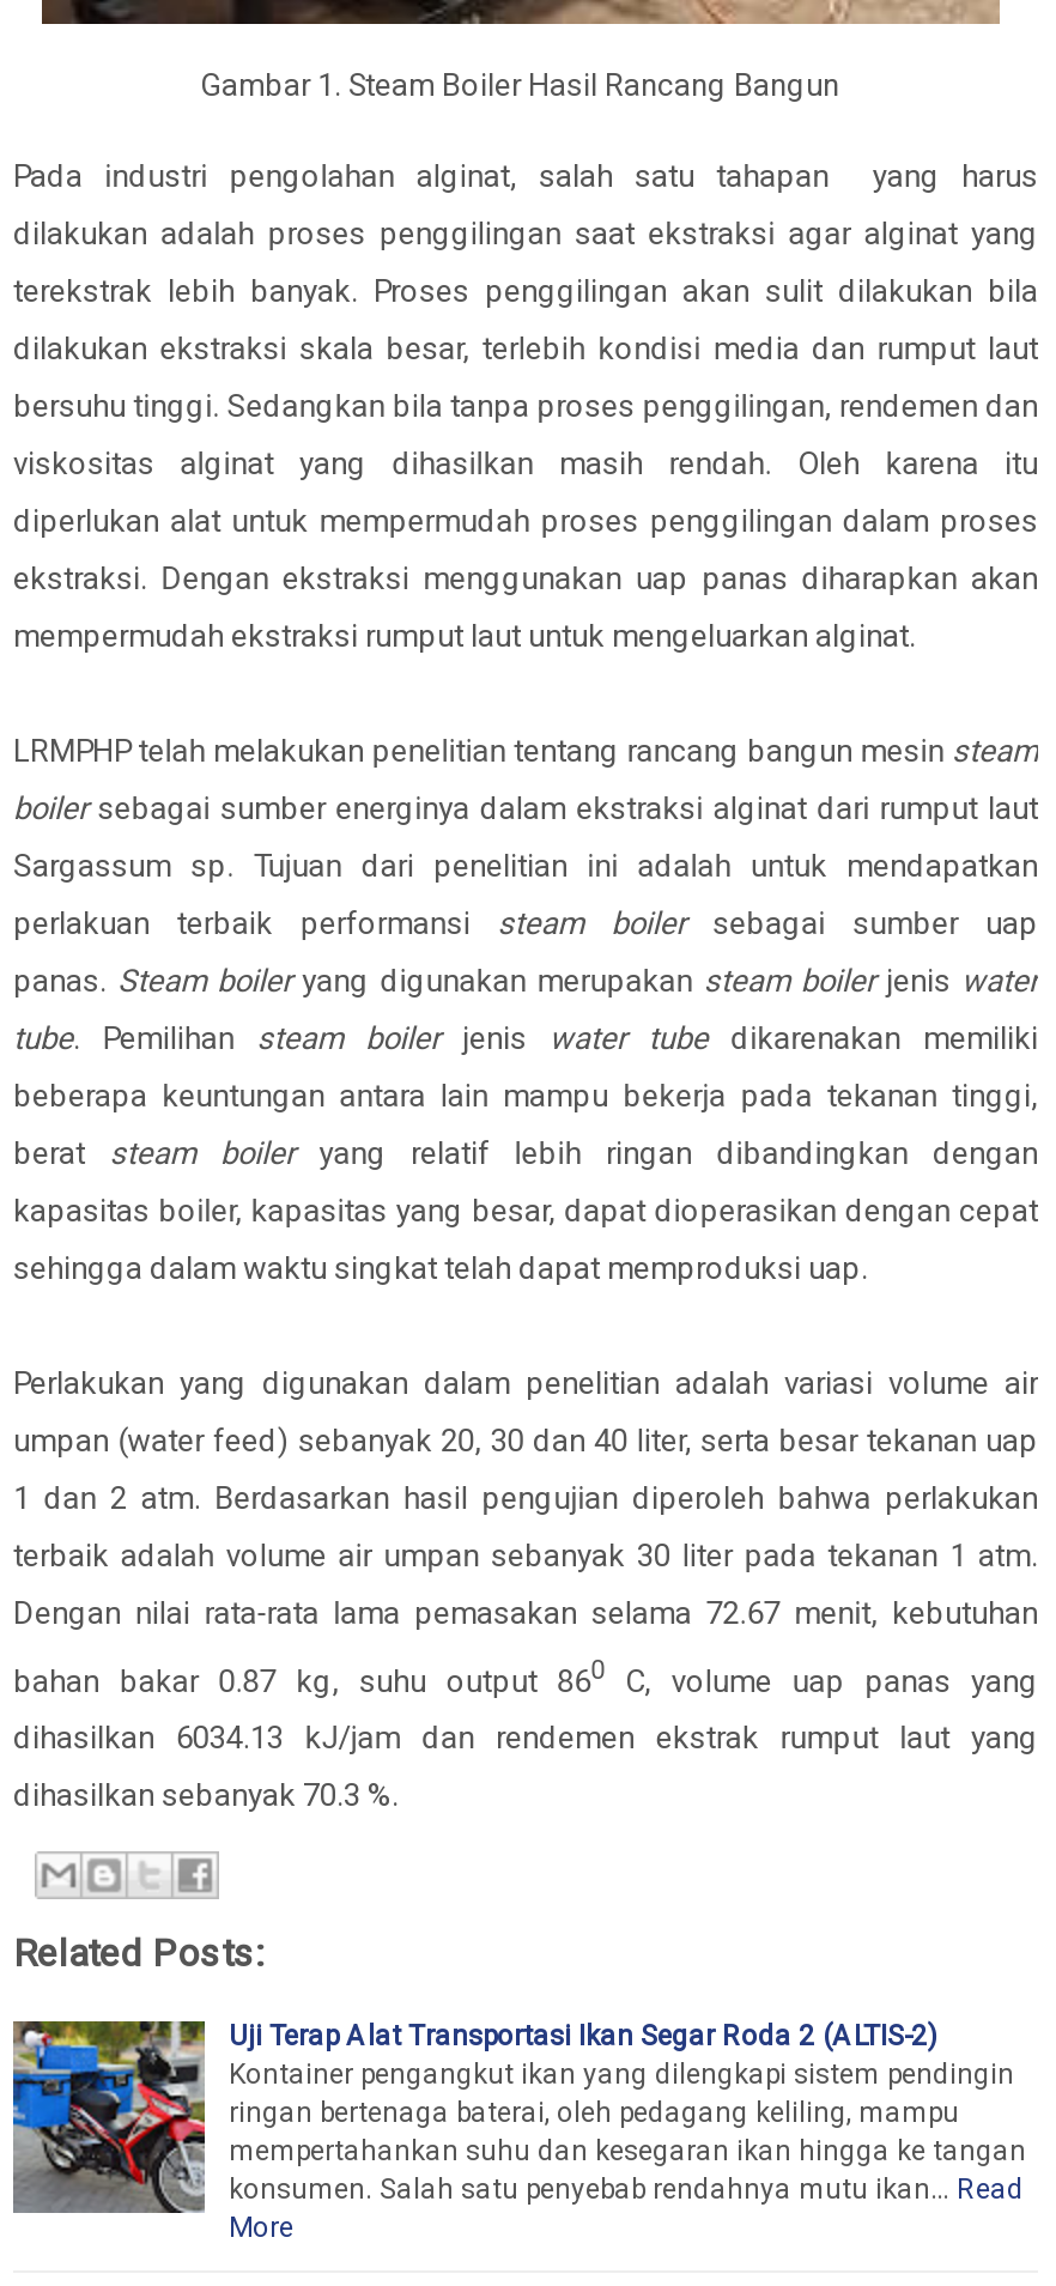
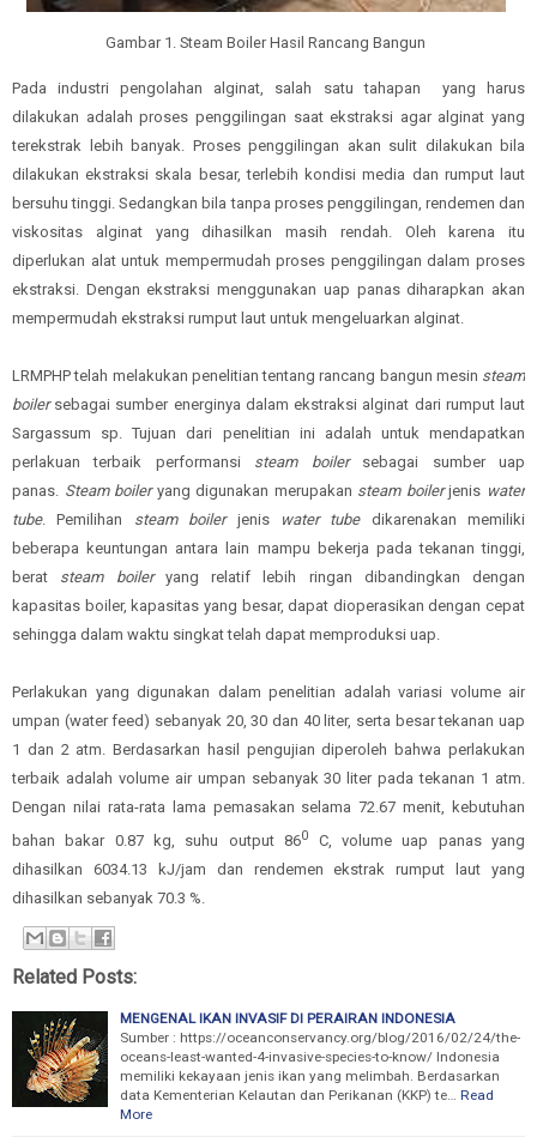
- [image]
- Uji Terap Alat Transportasi Ikan Segar Roda 2 (ALTIS-2)
- Kontainer pengangkut ikan yang dilengkapi sistem pendingin
- ringan bertenaga baterai, oleh pedagang keliling, mampu
- mempertahankan suhu dan kesegaran ikan hingga ke tangan
- konsumen. Salah satu penyebab rendahnya mutu ikan… Read
+ [image]
+ MENGENAL IKAN INVASIF DI PERAIRAN INDONESIA
+ Sumber : https://oceanconservancy.org/blog/2016/02/24/the-
+ oceans-least-wanted-4-invasive-species-to-know/ Indonesia
+ memiliki kekayaan jenis ikan yang melimbah. Berdasarkan
+ data Kementerian Kelautan dan Perikanan (KKP) te… Read
